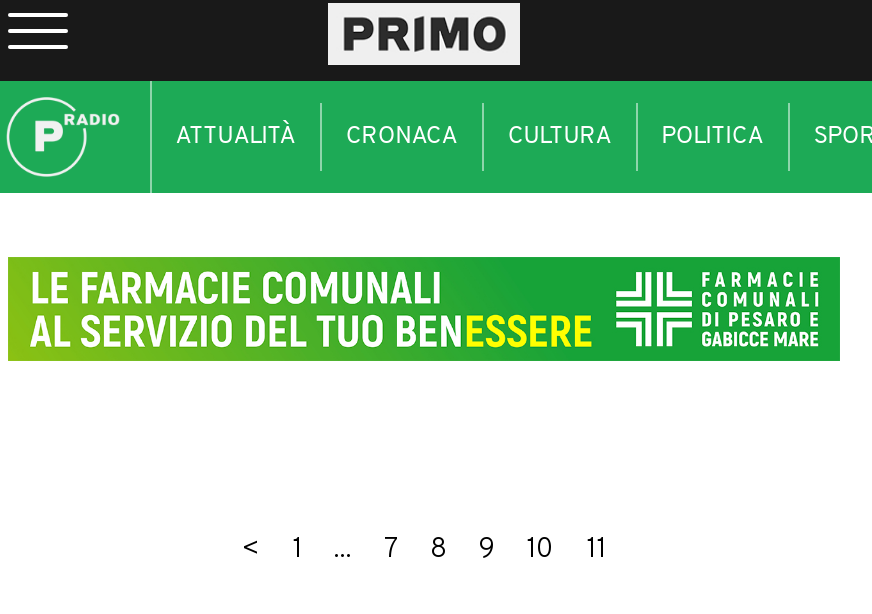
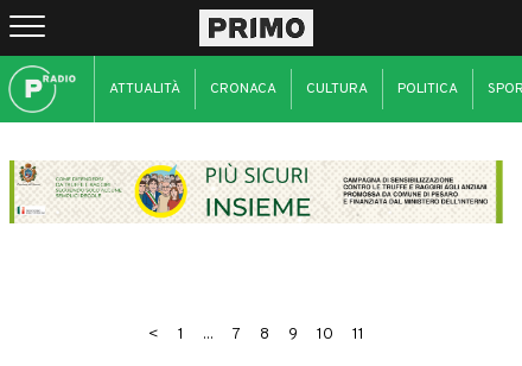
- [image]
+ [image]
